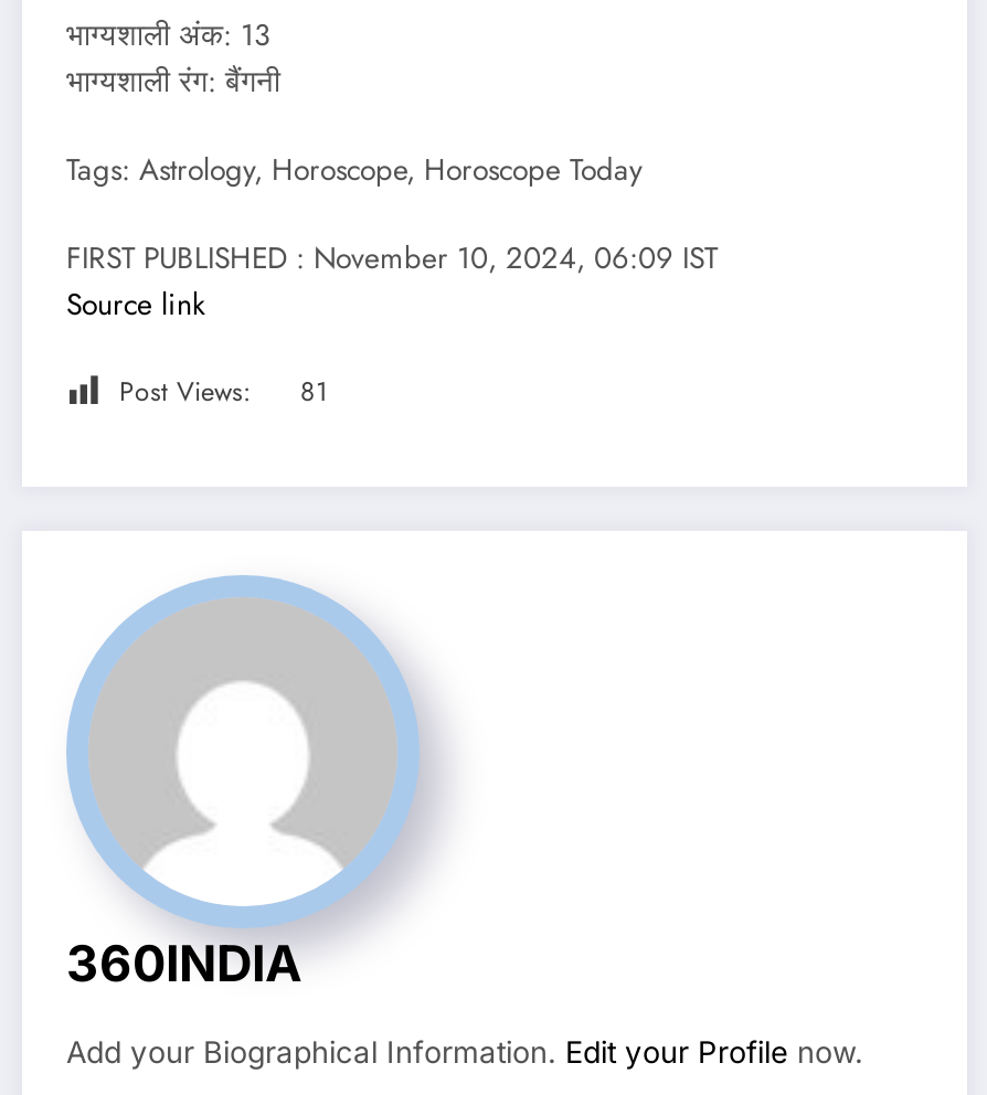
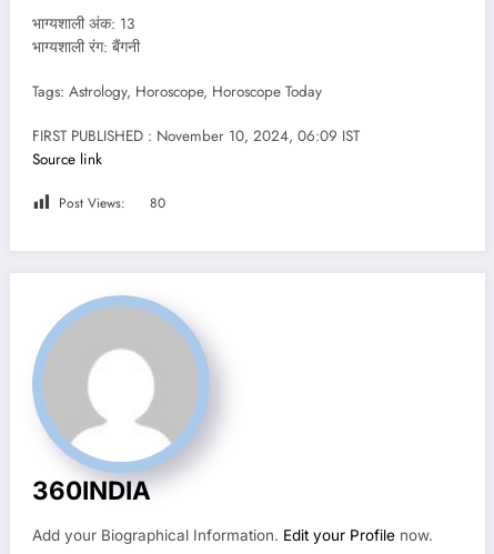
- Post Views: 81
+ Post Views: 80
